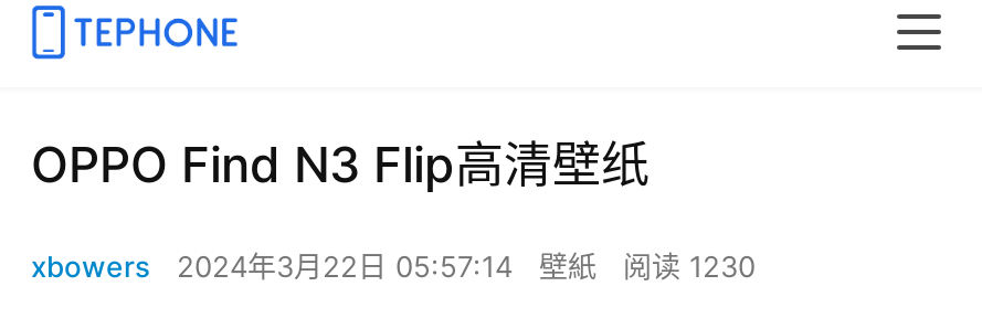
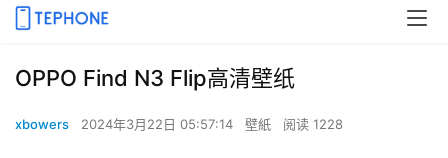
- xbowers 2024年3月22日 05:57:14 壁紙 阅读 1230
+ xbowers 2024年3月22日 05:57:14 壁紙 阅读 1228
